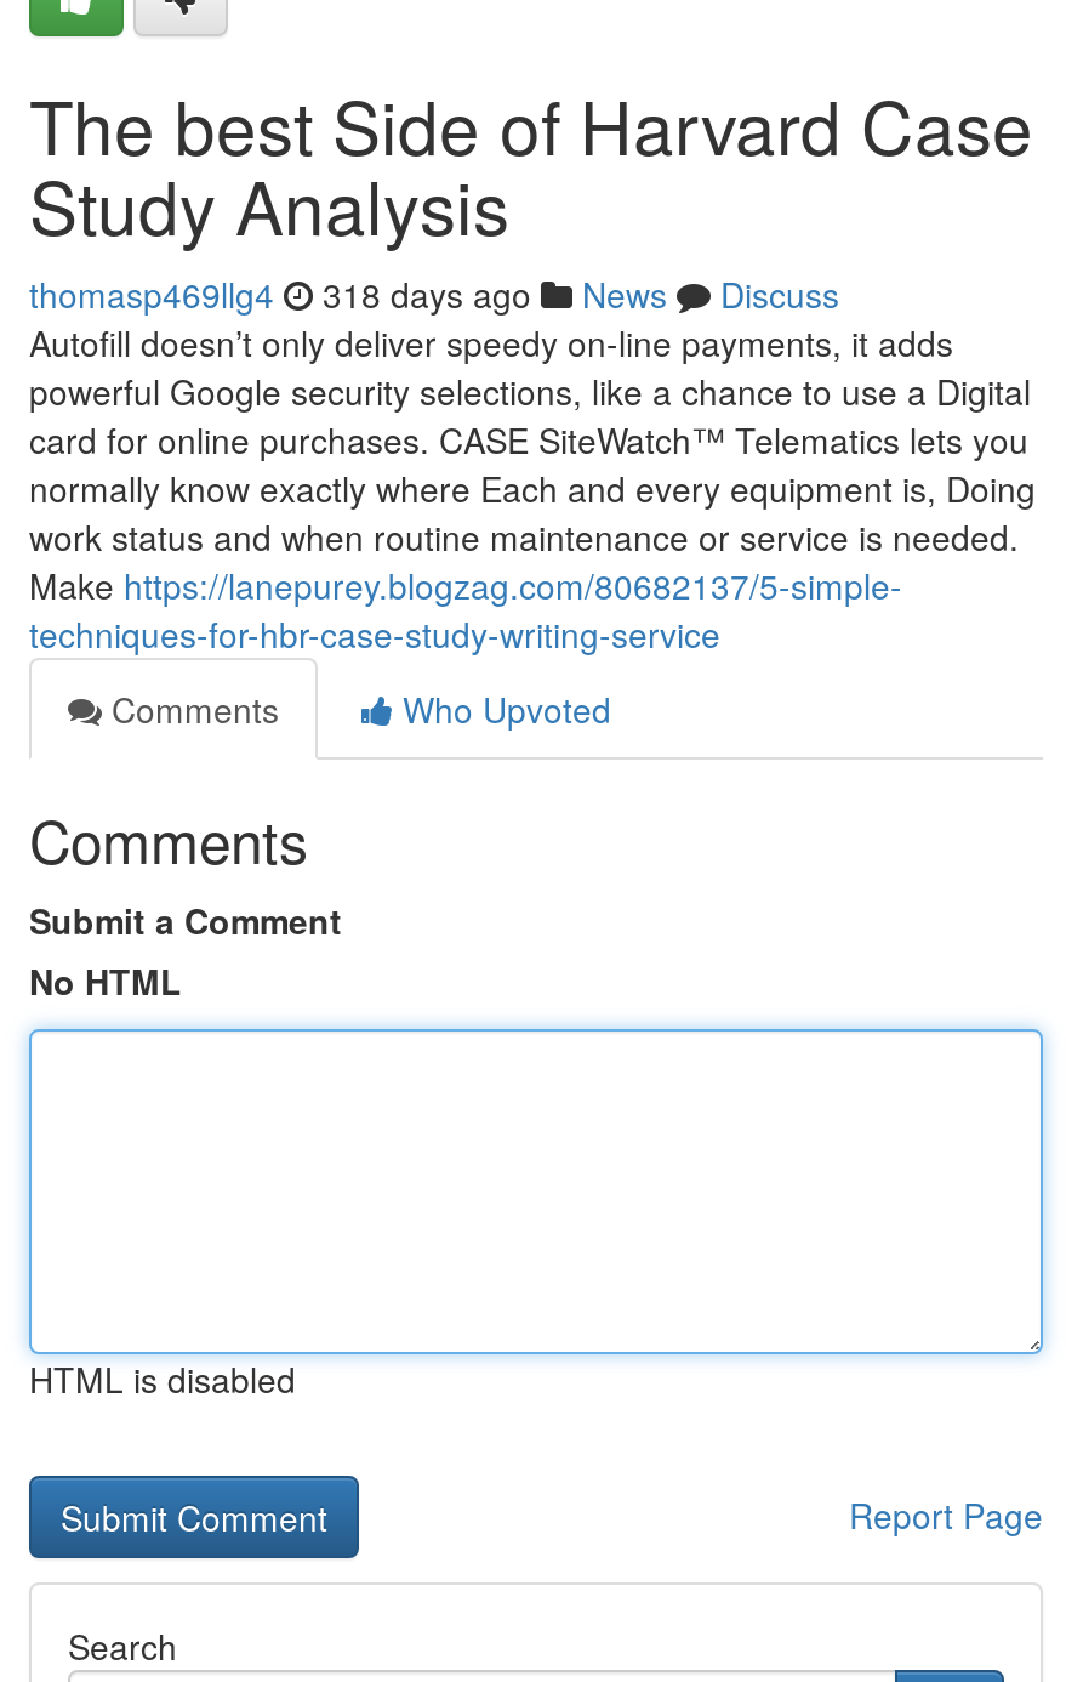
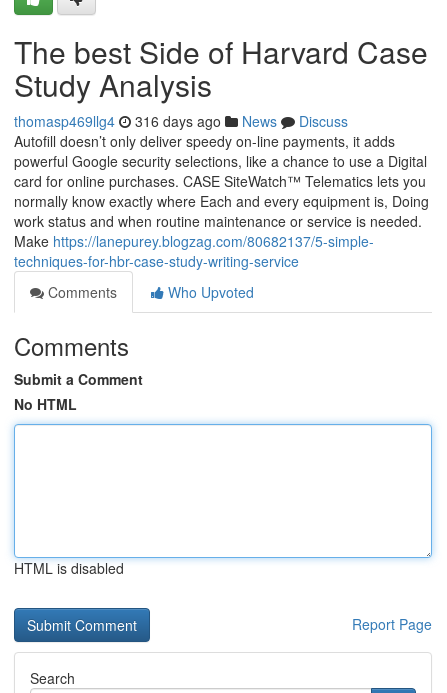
- thomasp469llg4 318 days ago News Discuss
+ thomasp469llg4 316 days ago News Discuss
